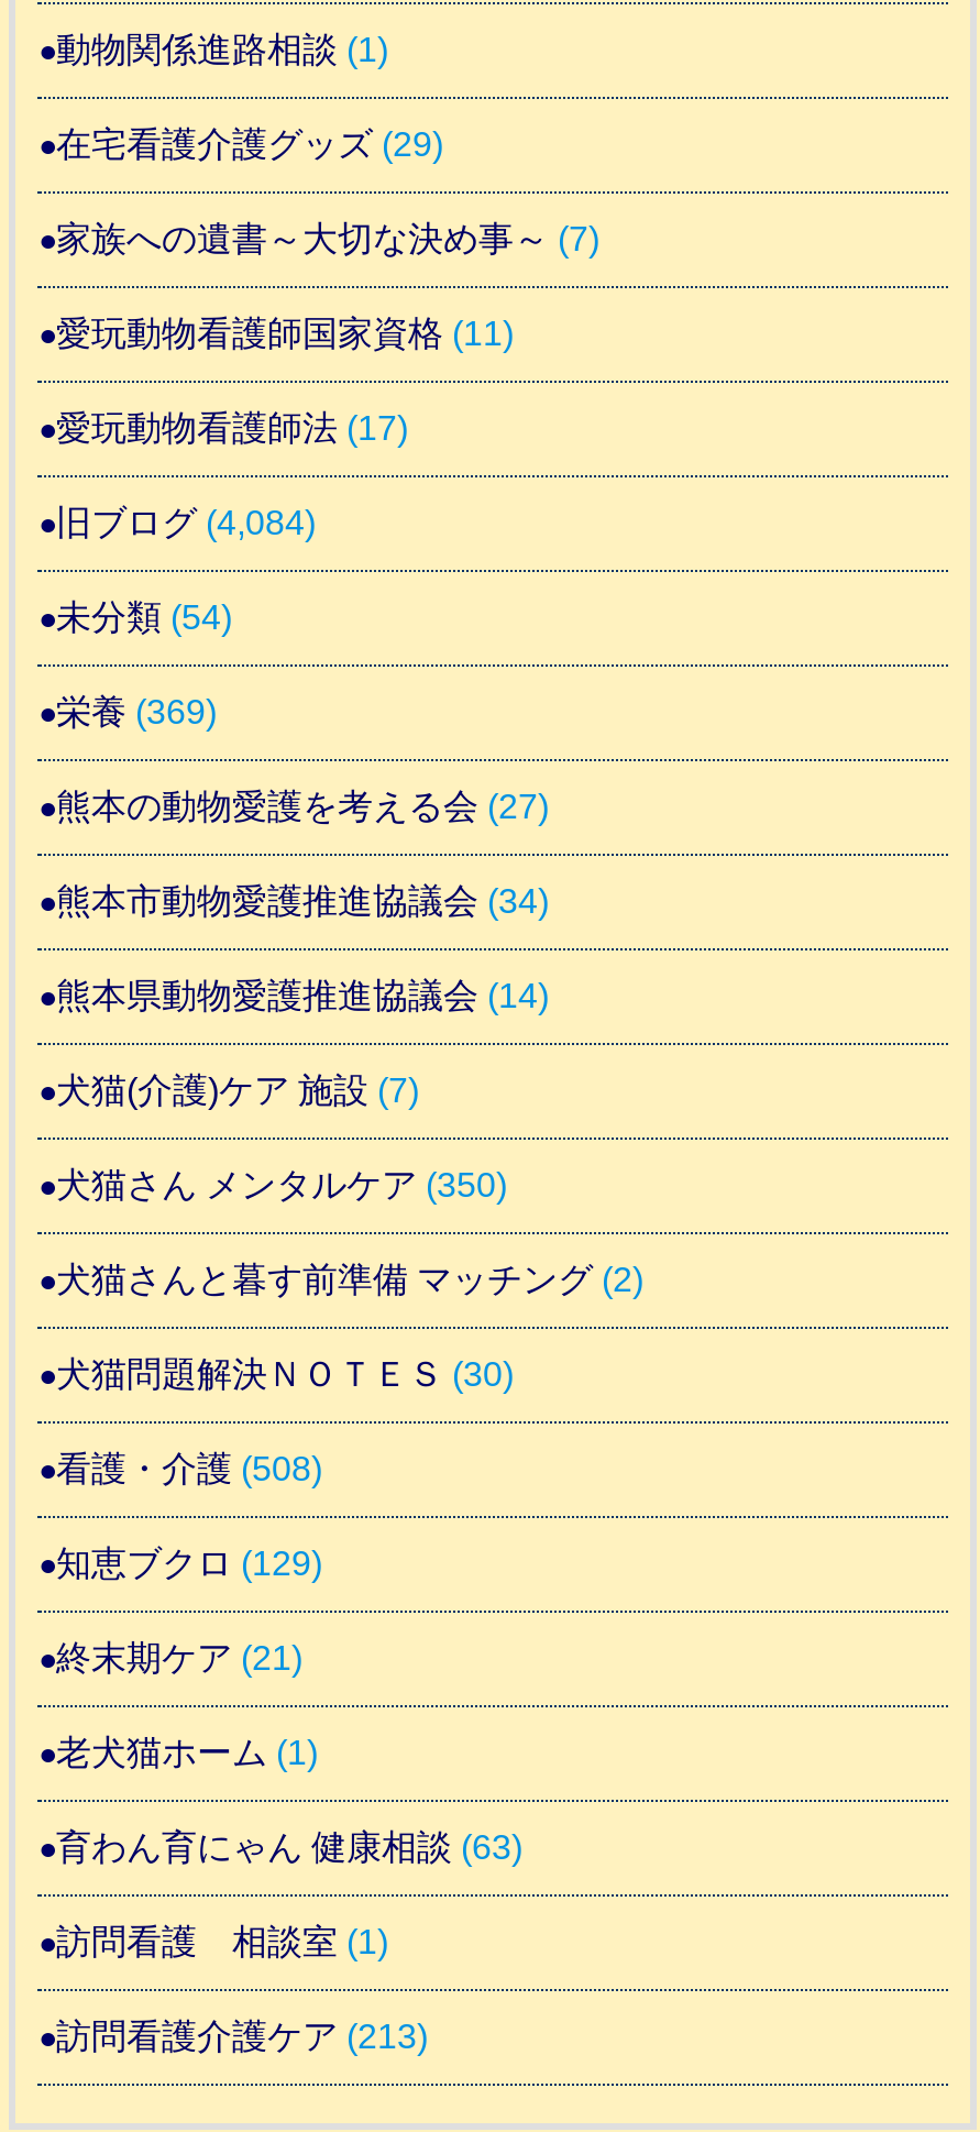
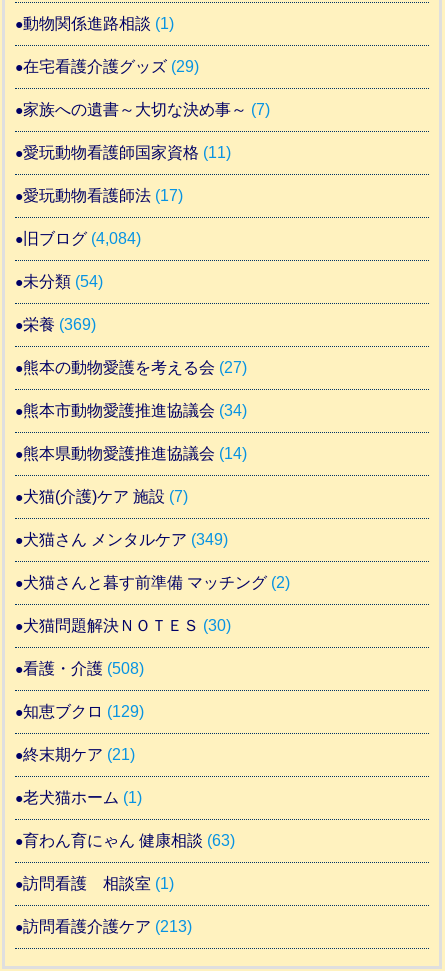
- 犬猫さん メンタルケア(350)
+ 犬猫さん メンタルケア(349)
